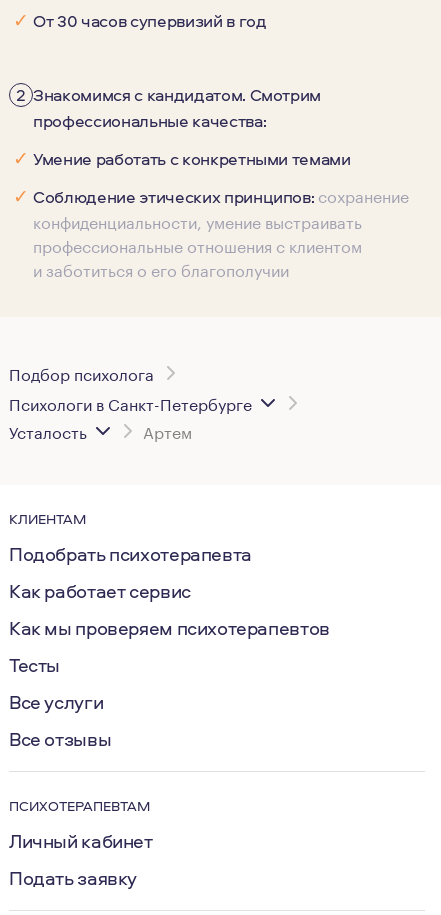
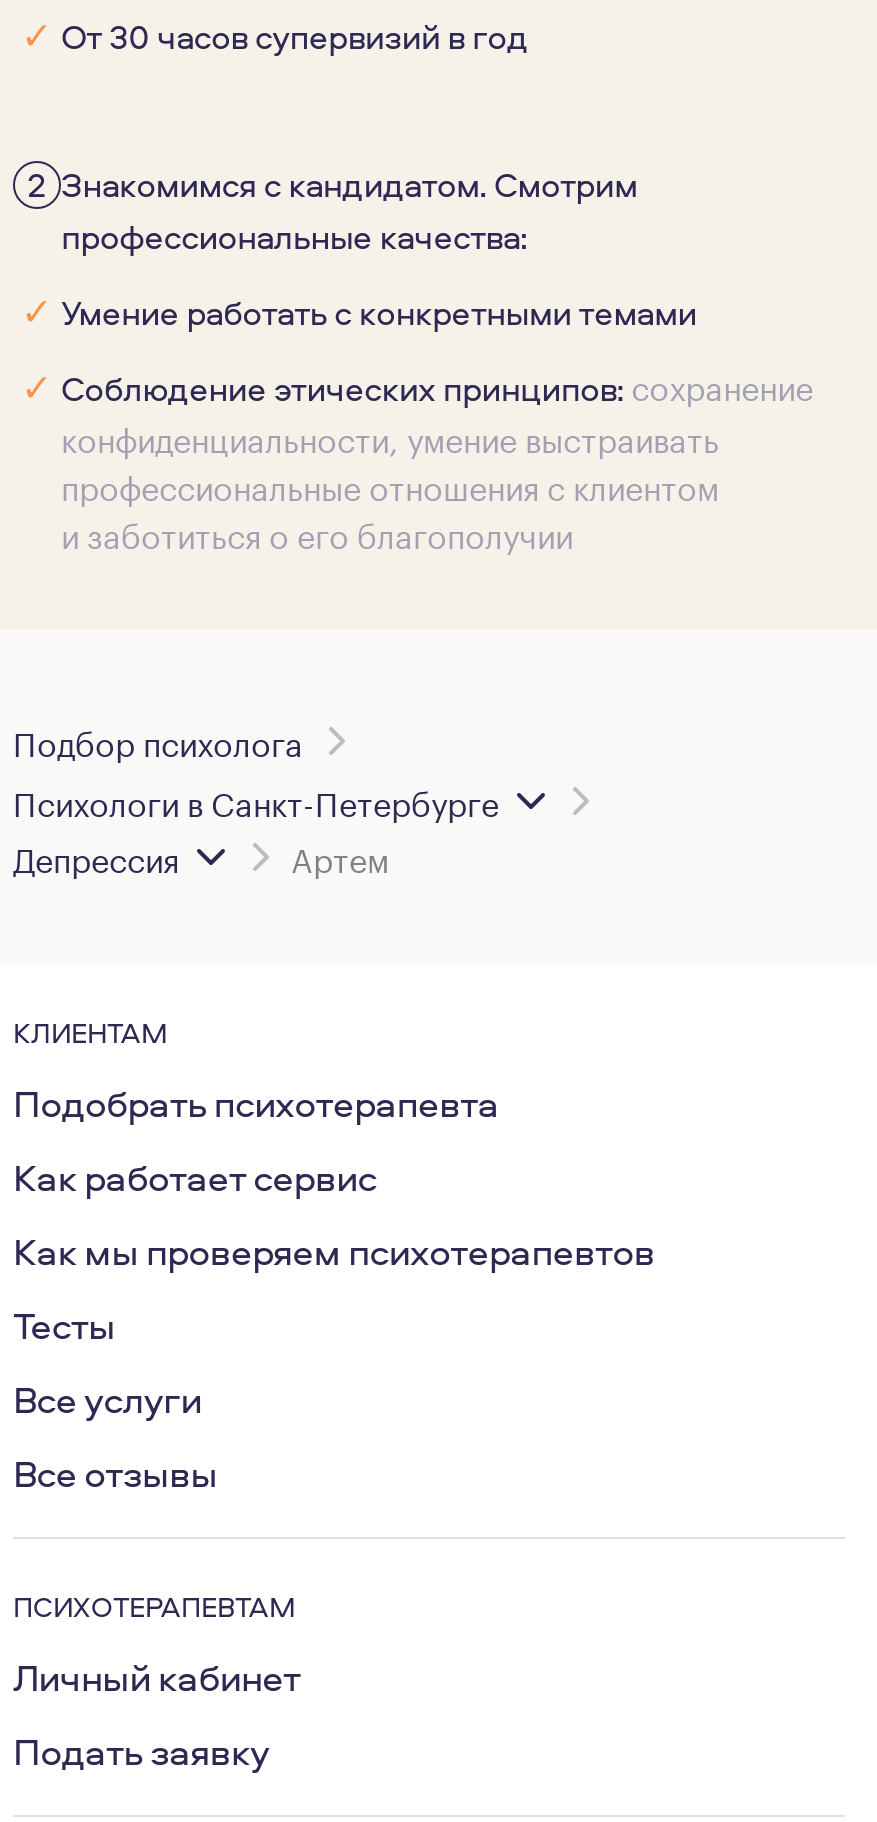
- Усталость
+ Депрессия
